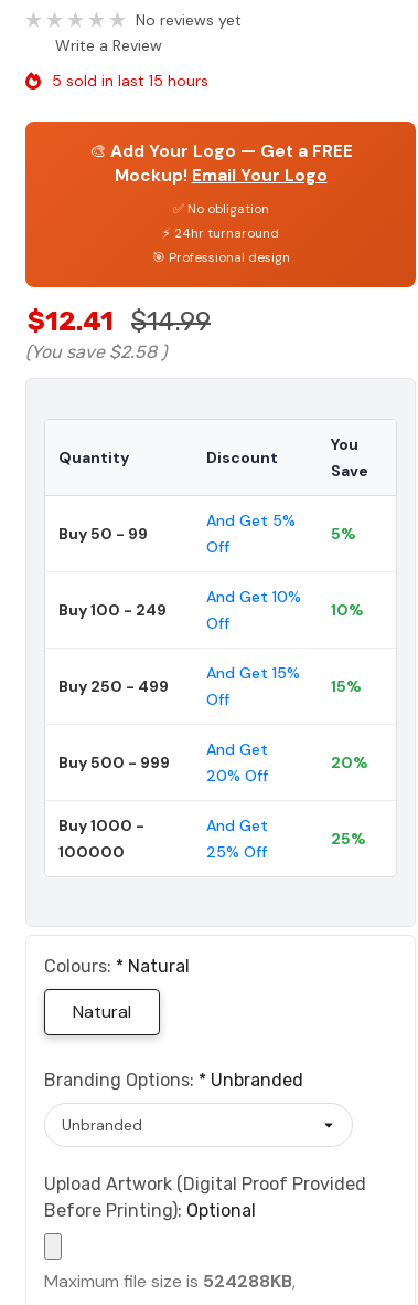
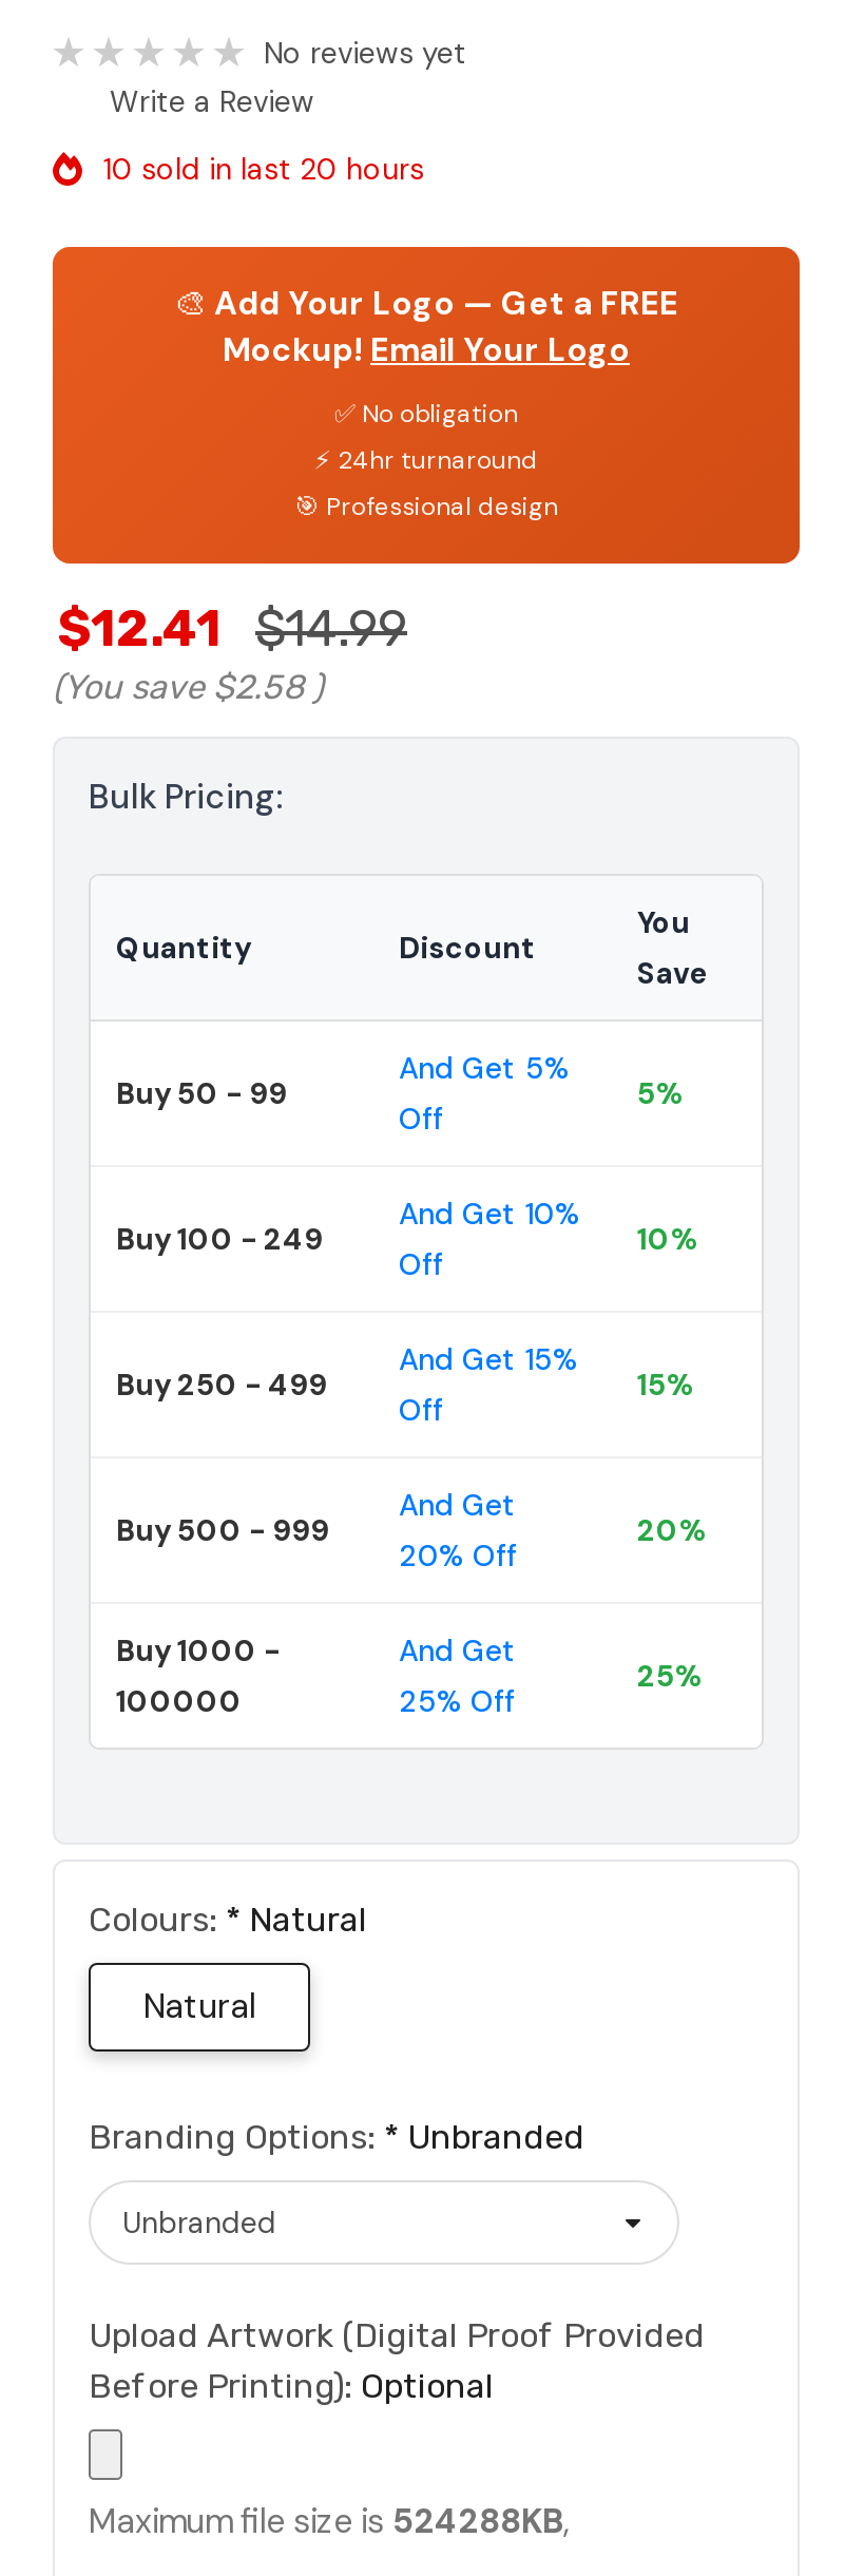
- 5 sold in last 15 hours
+ 10 sold in last 20 hours

- (You save $2.58 )
+ (You save $2.58)
+ Bulk Pricing:
